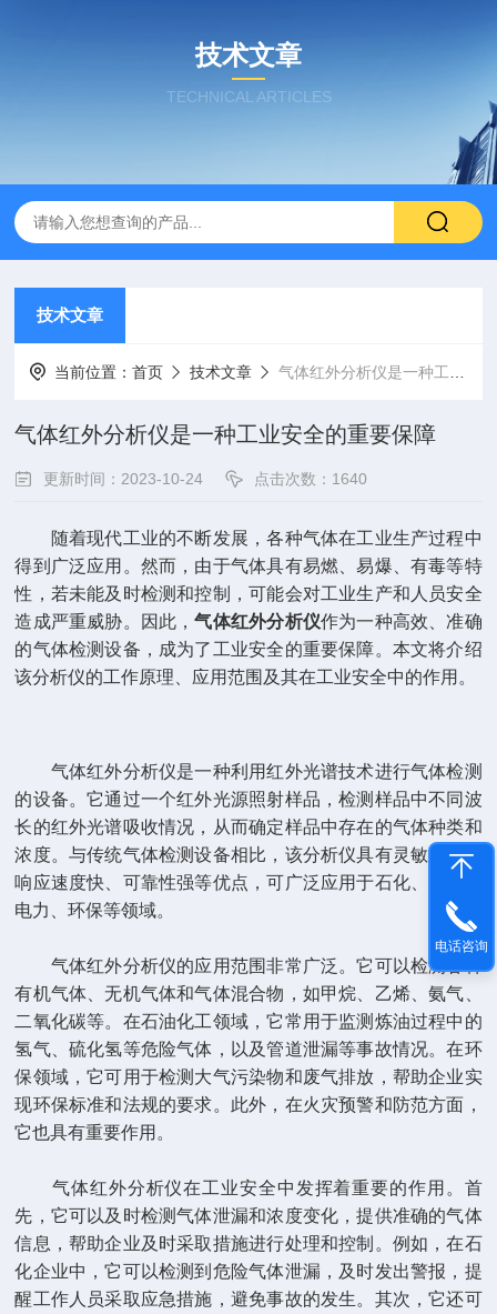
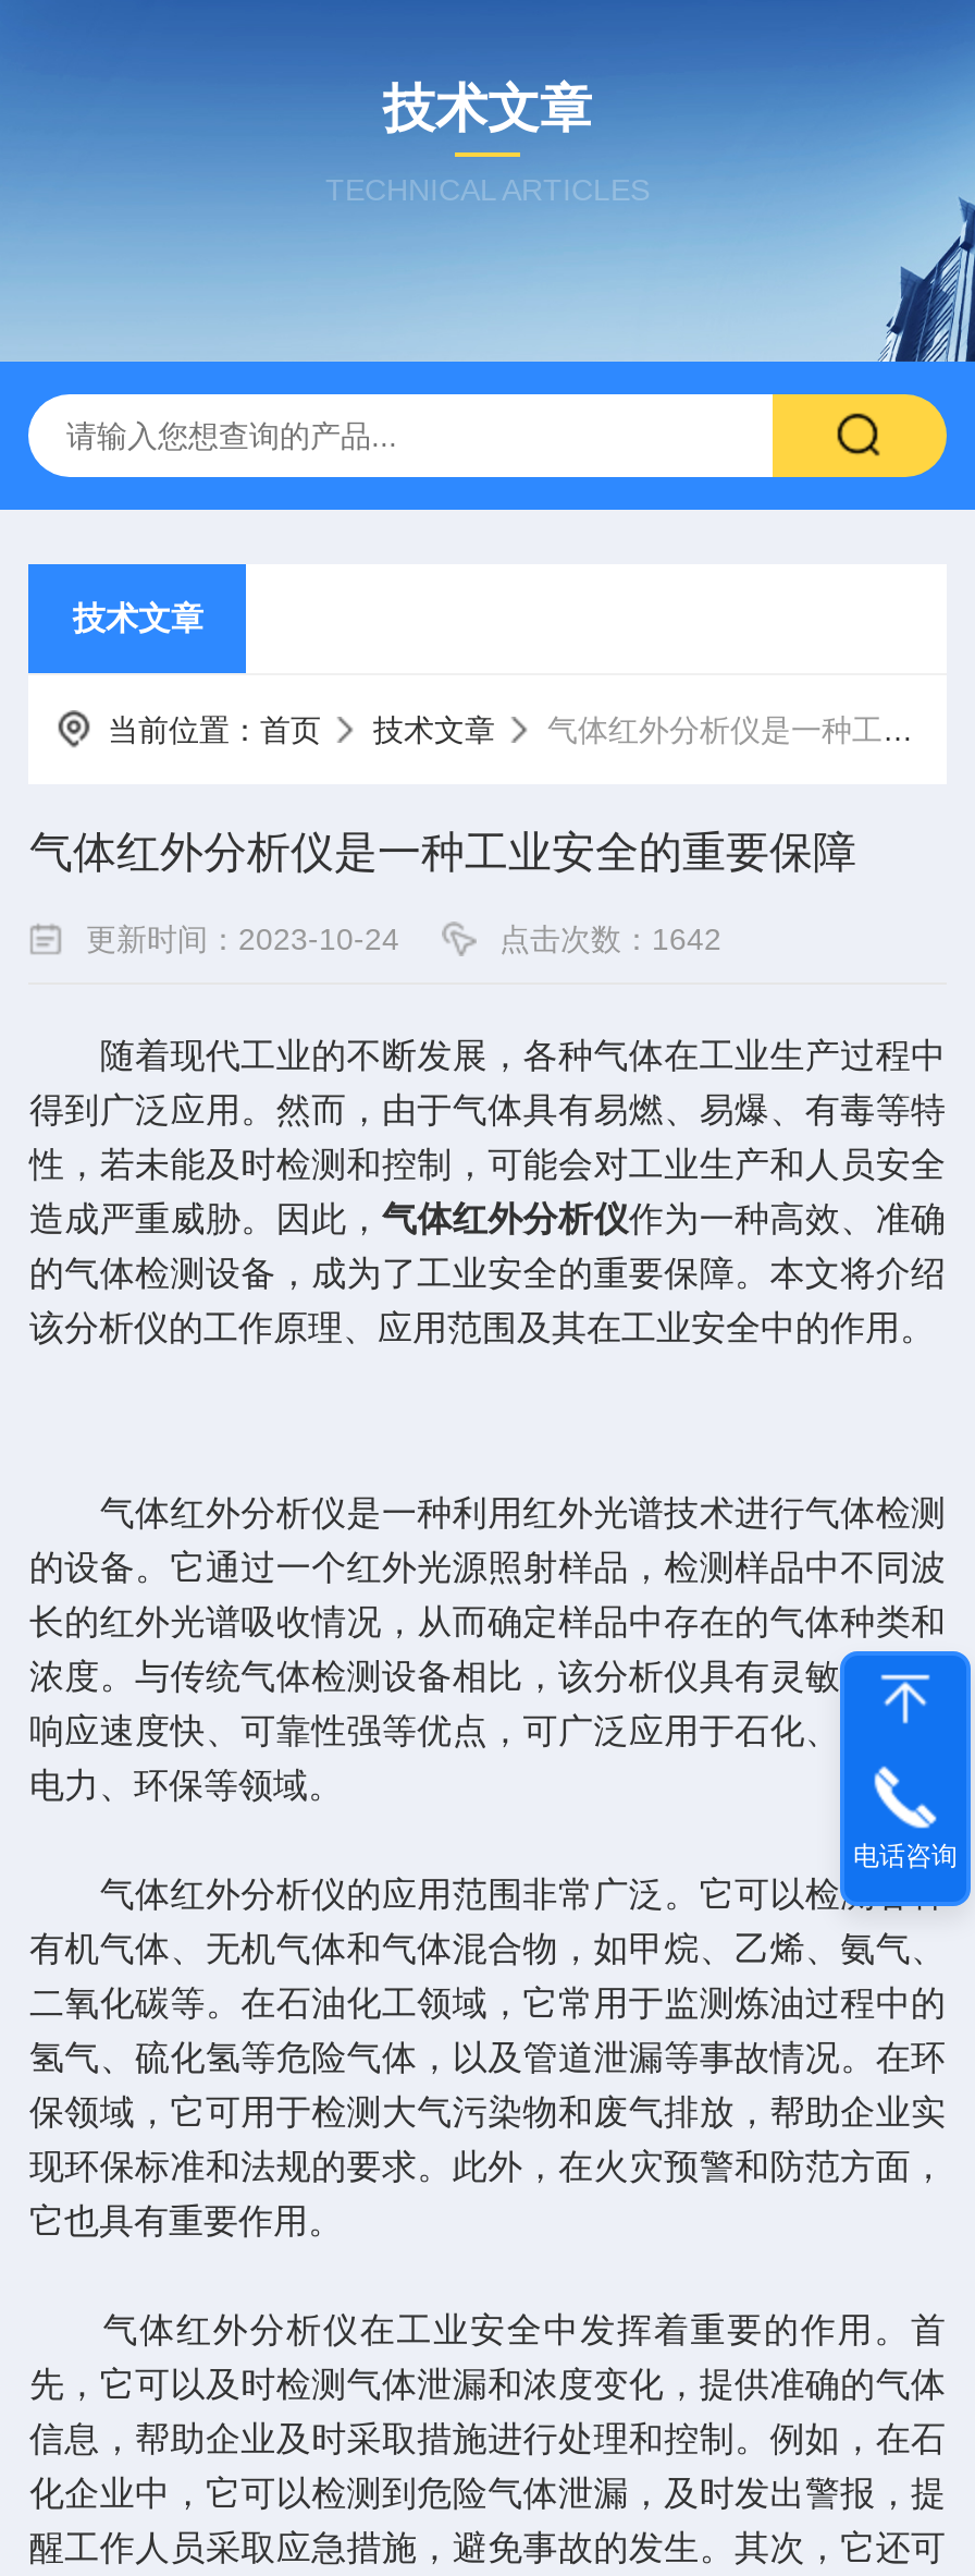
- 点击次数：1640
+ 点击次数：1642
